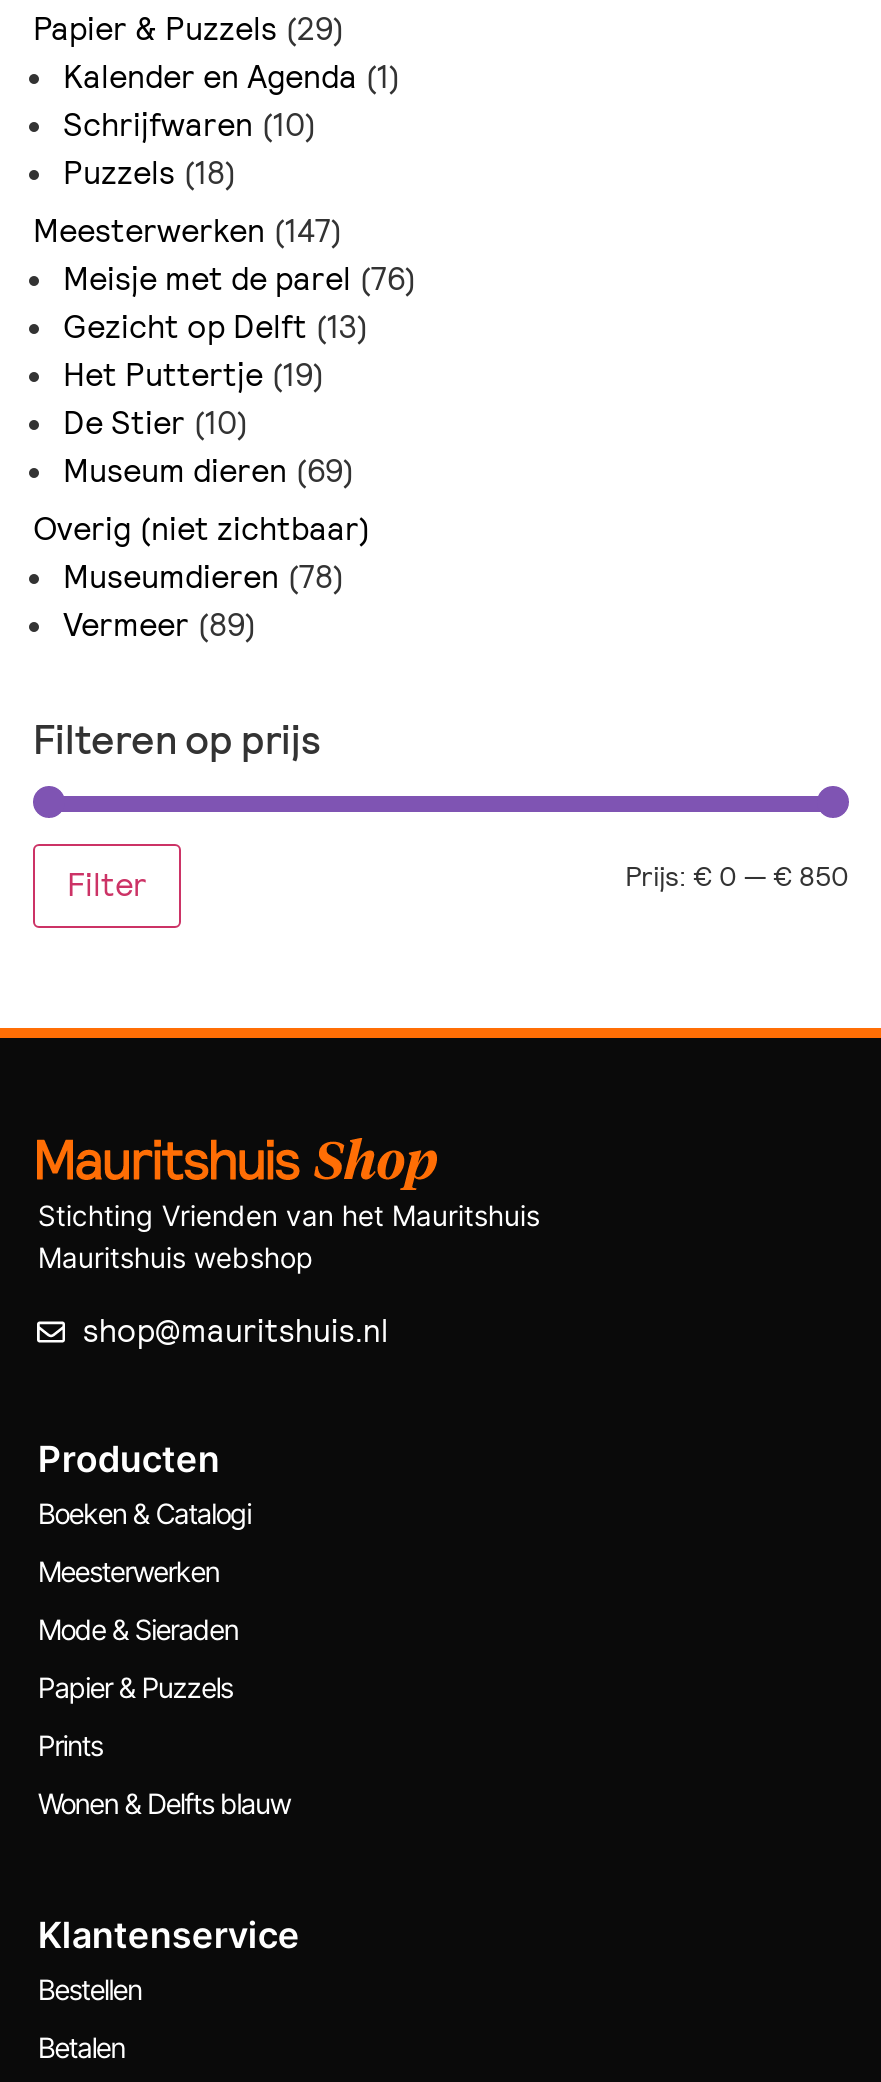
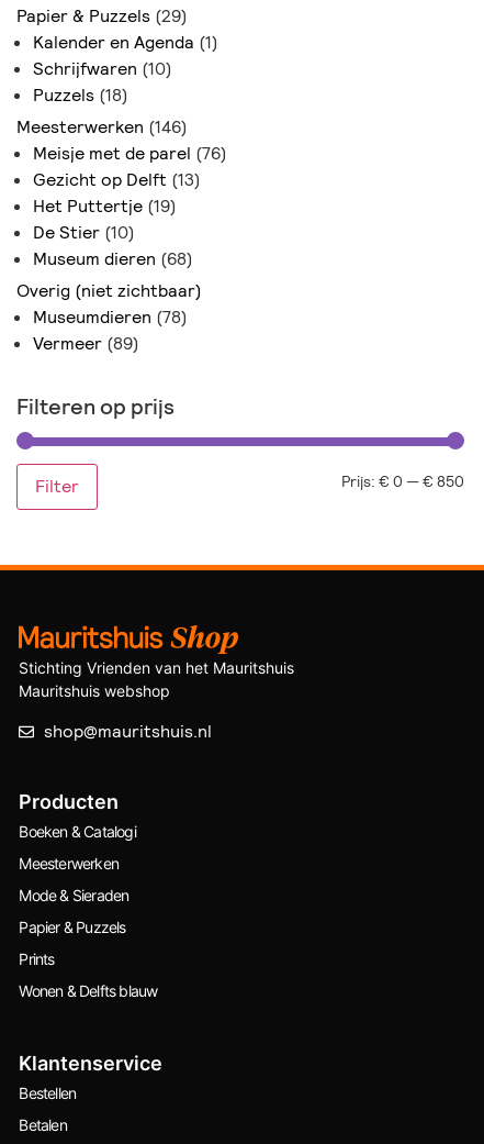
- Meesterwerken (147)
+ Meesterwerken (146)

- Museum dieren (69)
+ Museum dieren (68)
